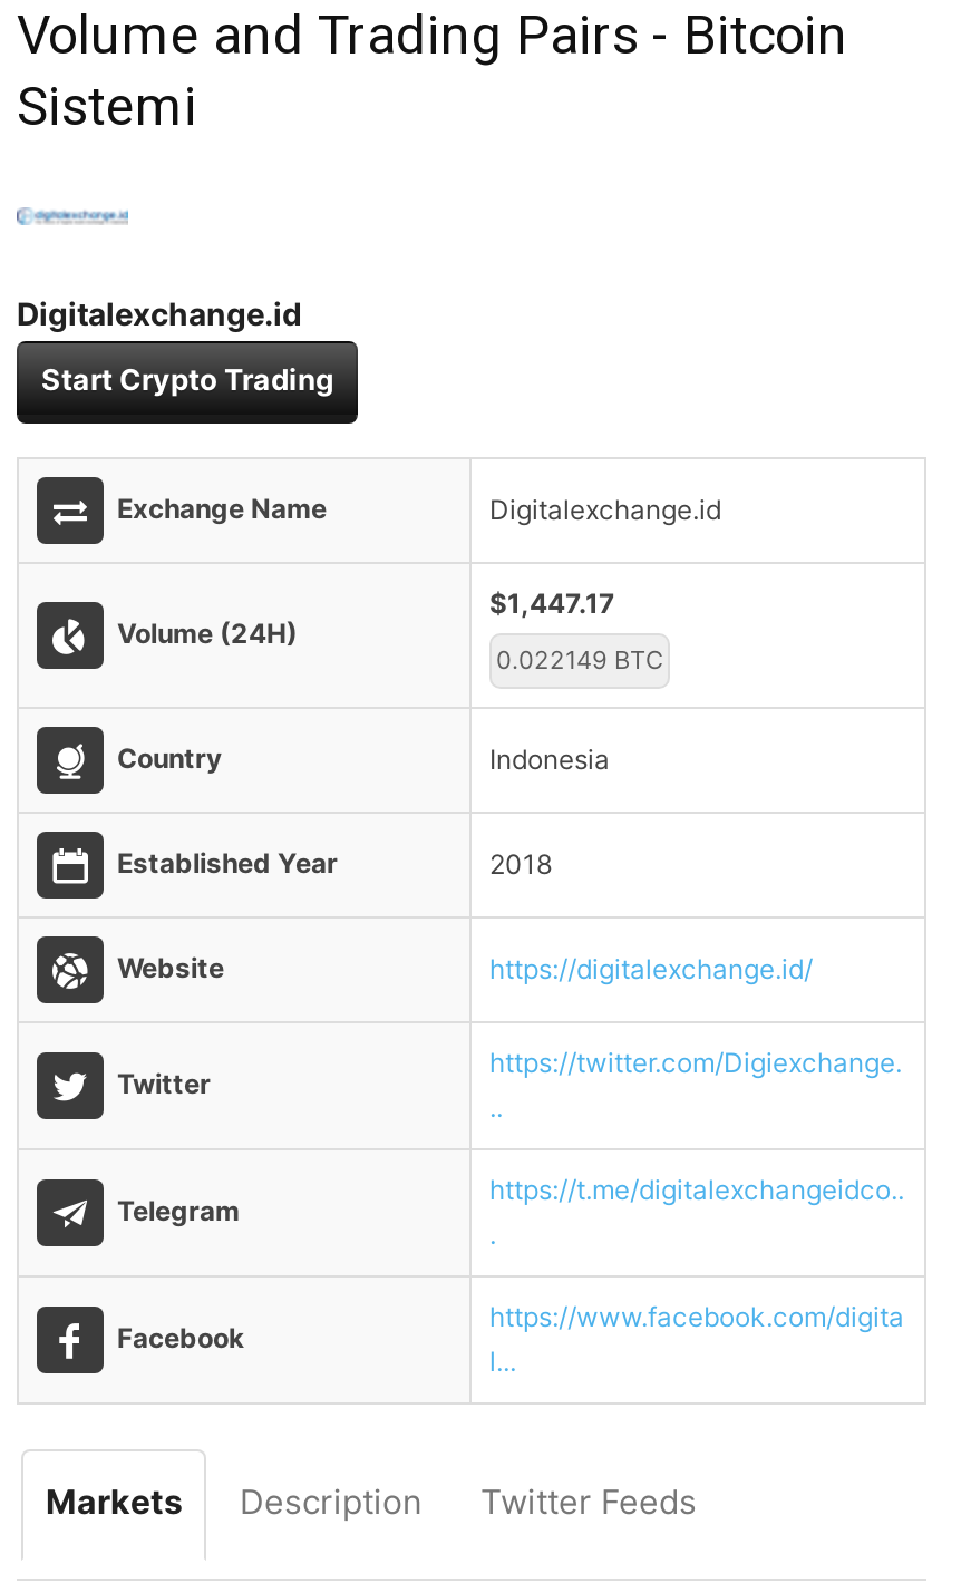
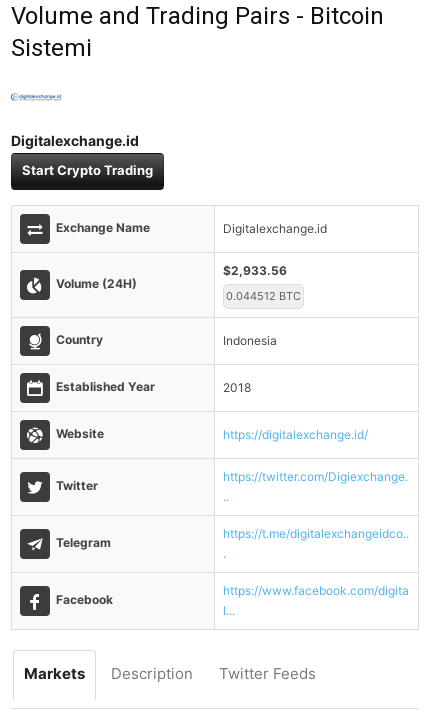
- $1,447.17
+ $2,933.56

- 0.022149 BTC
+ 0.044512 BTC
